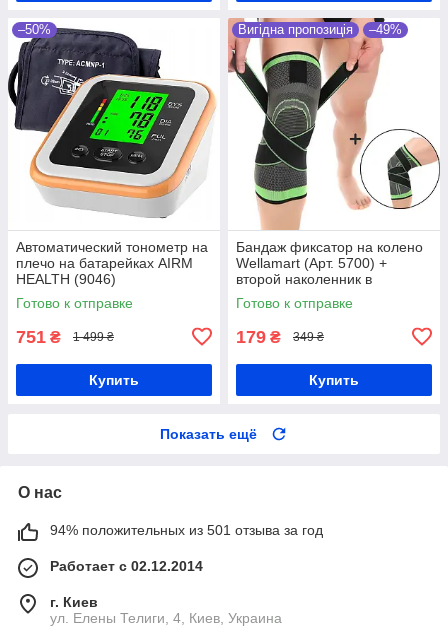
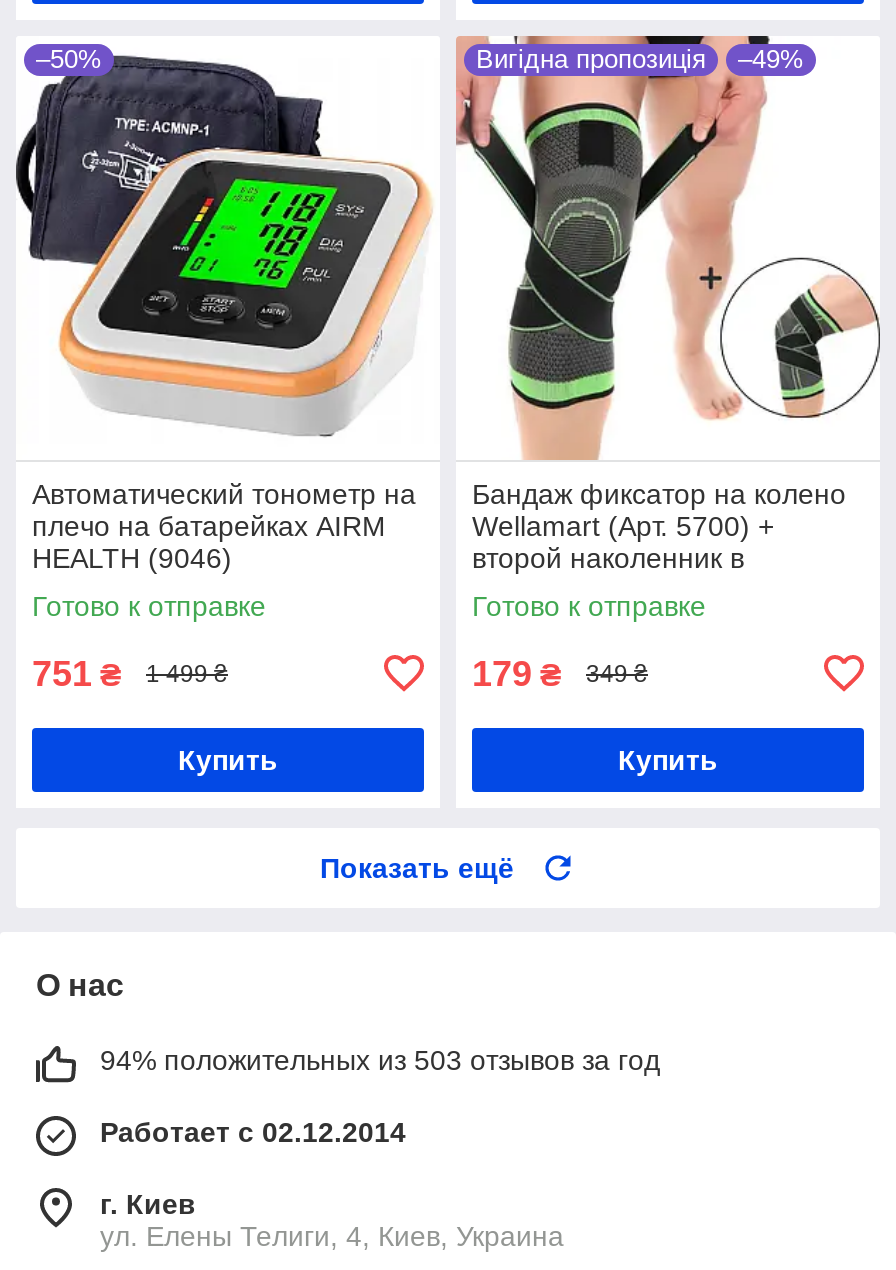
- 94% положительных из 501 отзыва за год
+ 94% положительных из 503 отзывов за год
